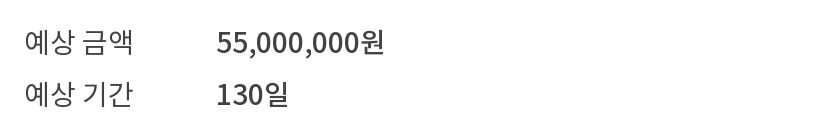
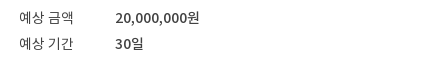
- 55,000,000원
+ 20,000,000원

- 130일
+ 30일
